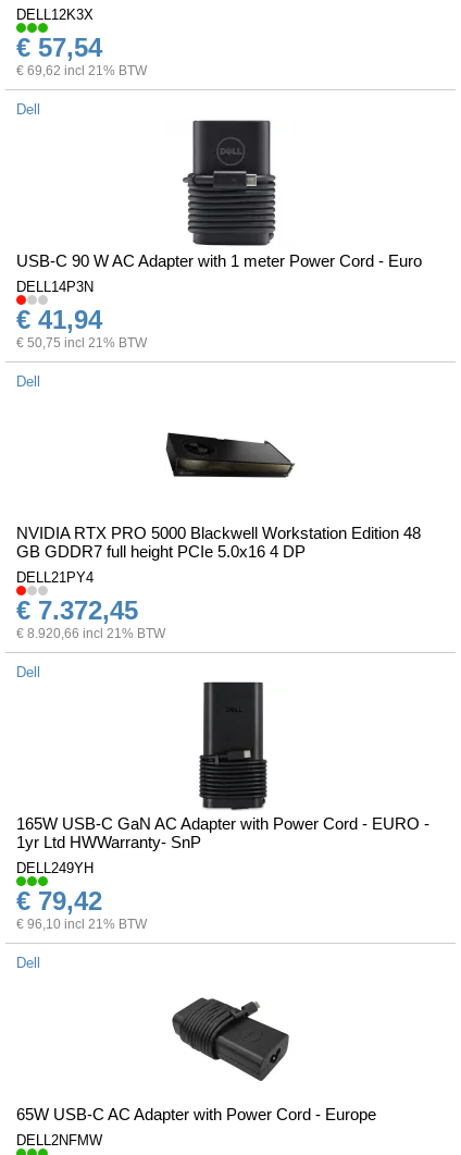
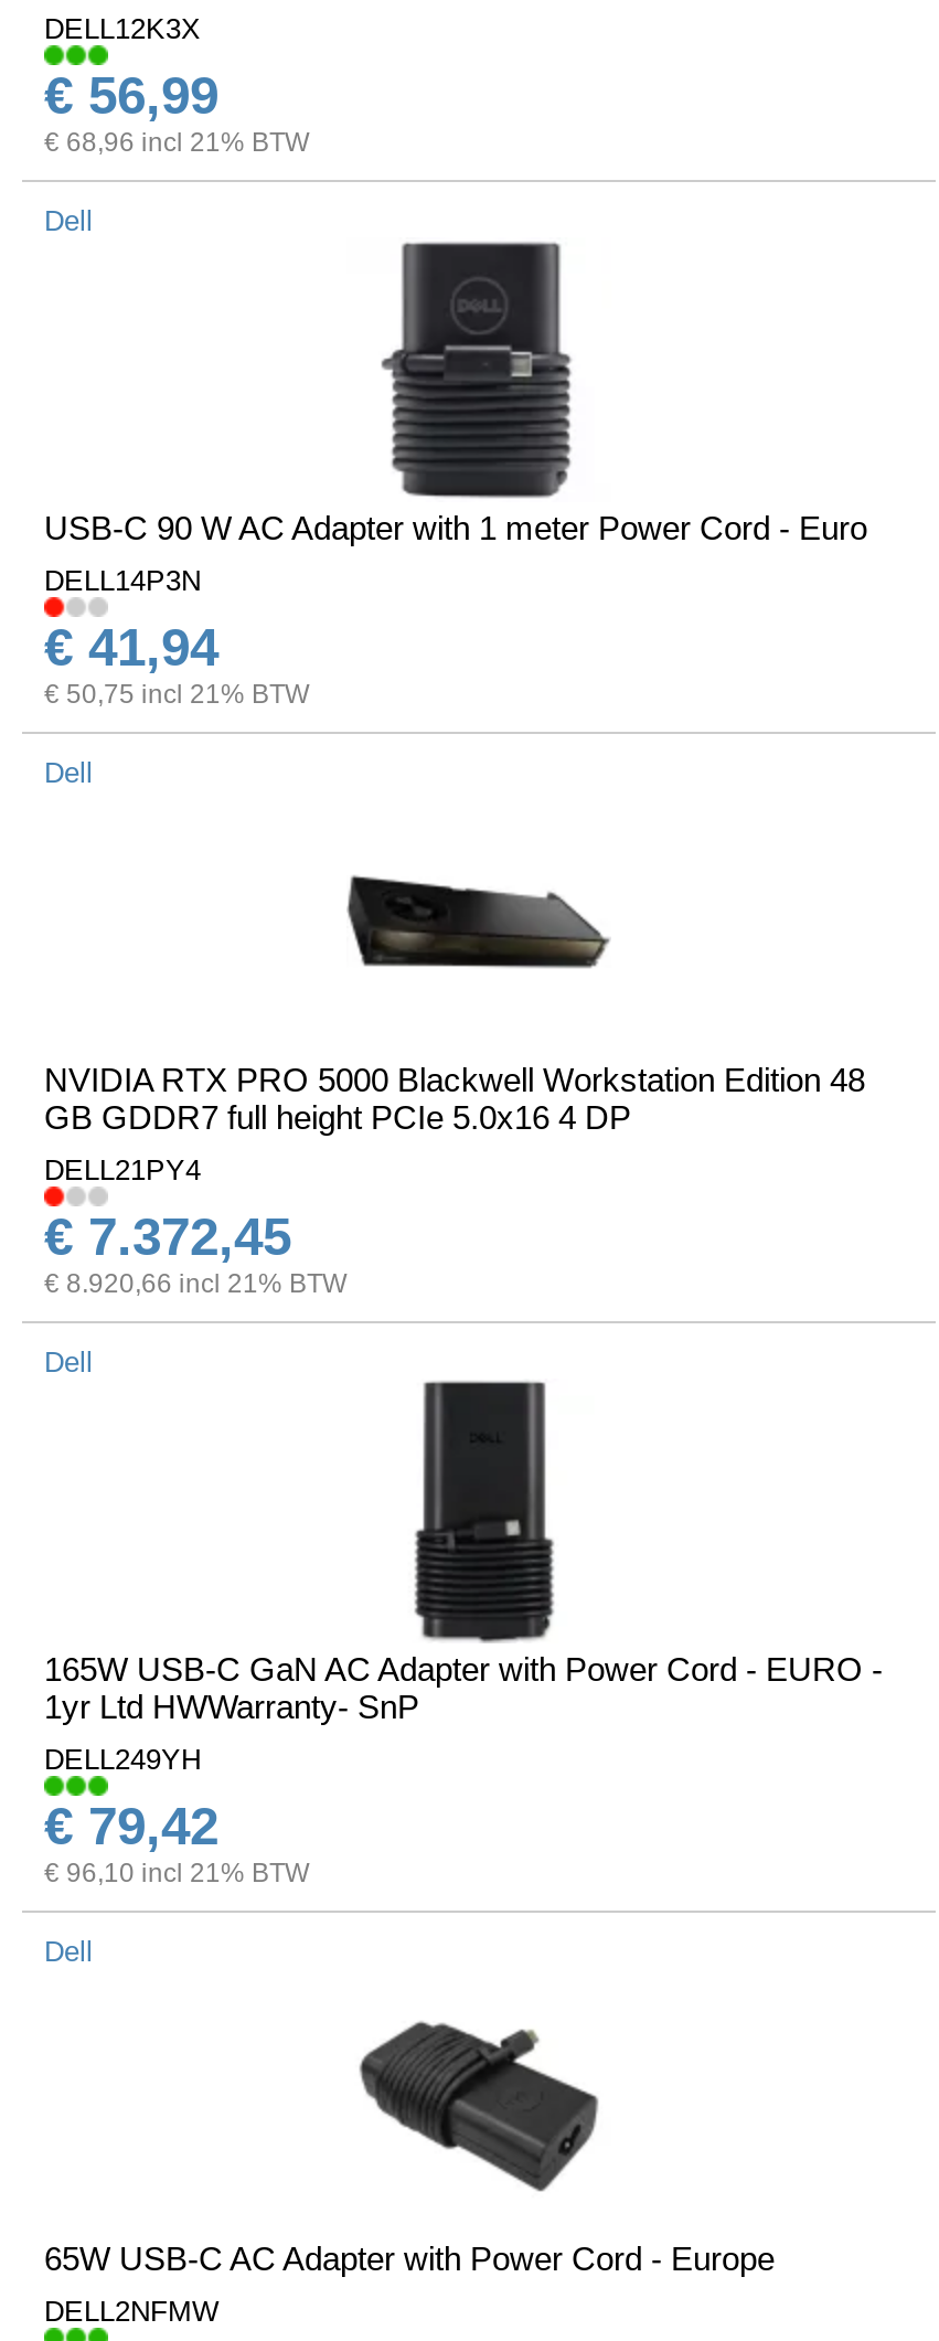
- € 57,54
+ € 56,99

- € 69,62 incl 21% BTW
+ € 68,96 incl 21% BTW
